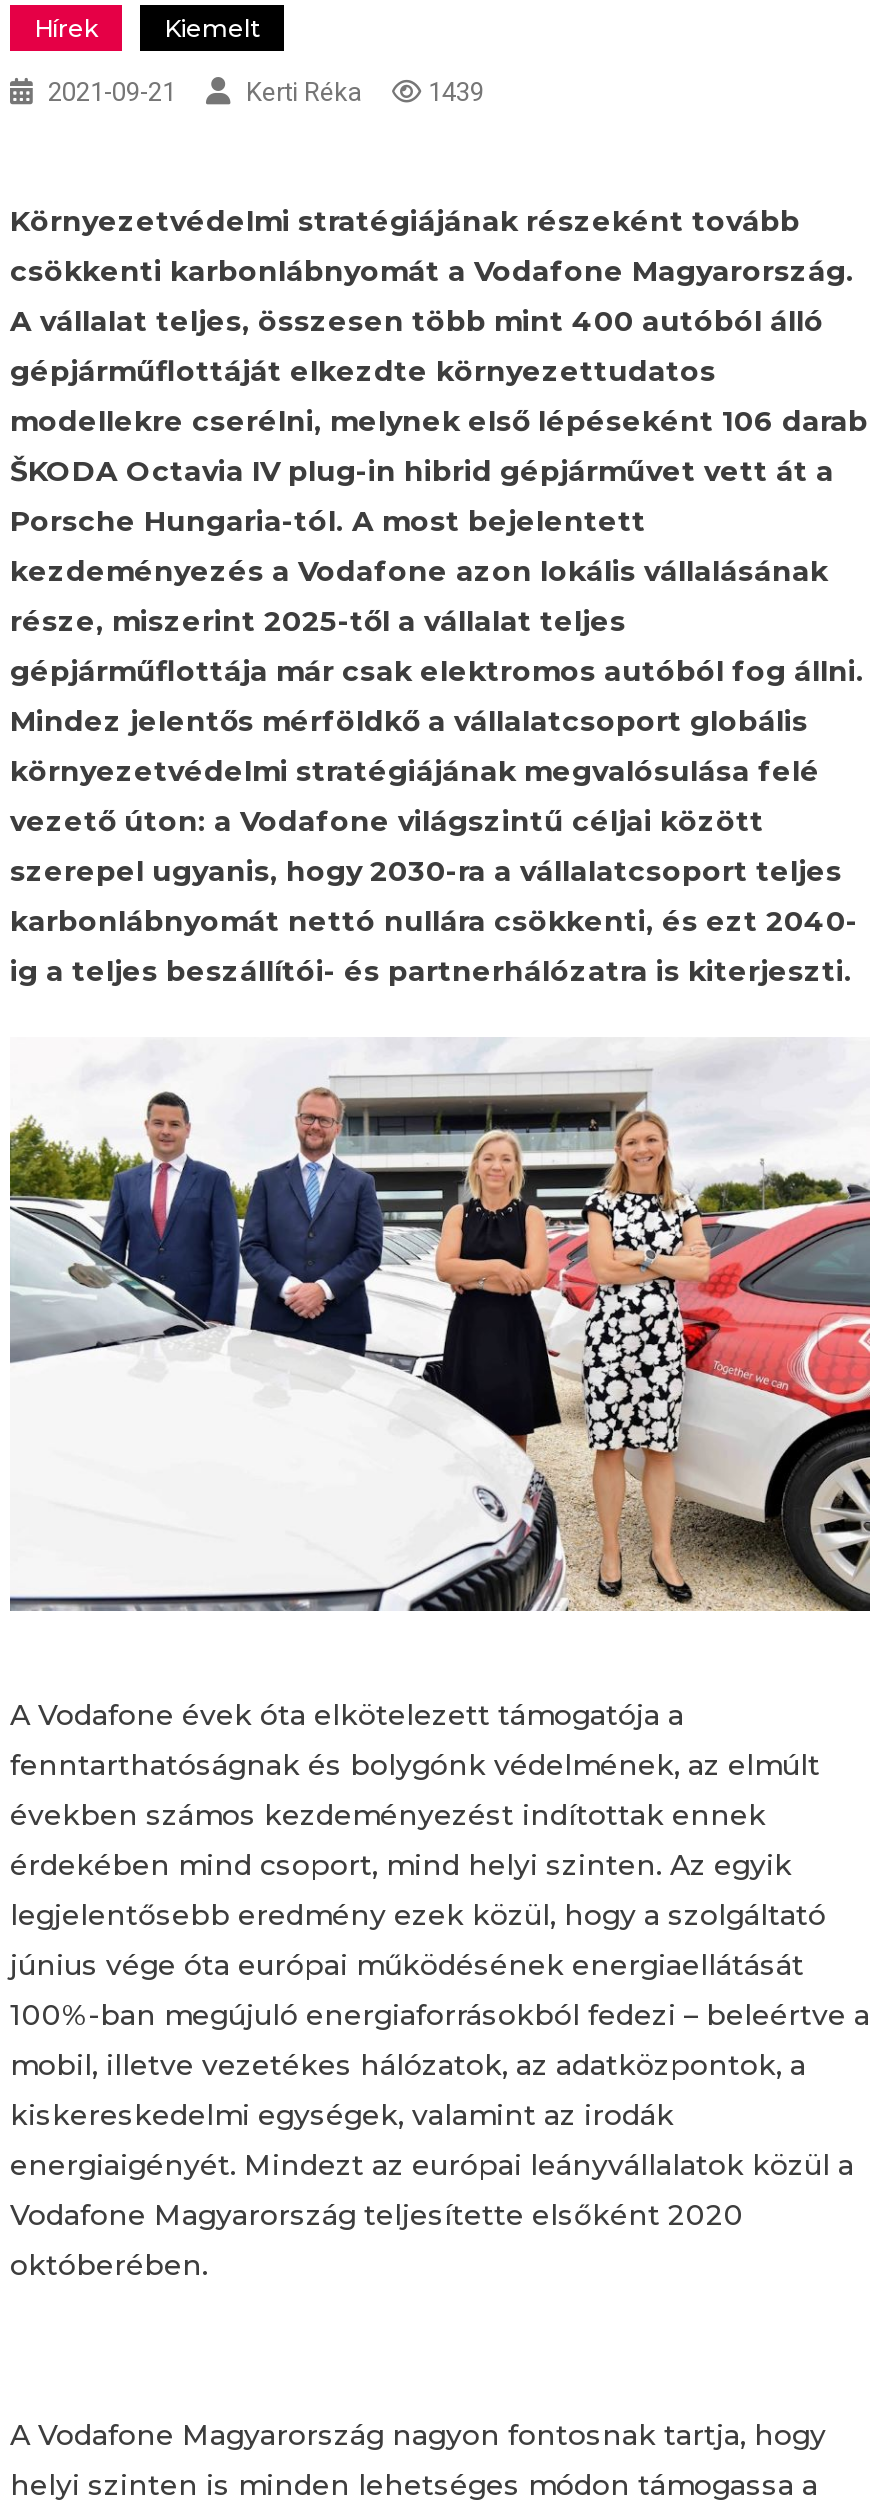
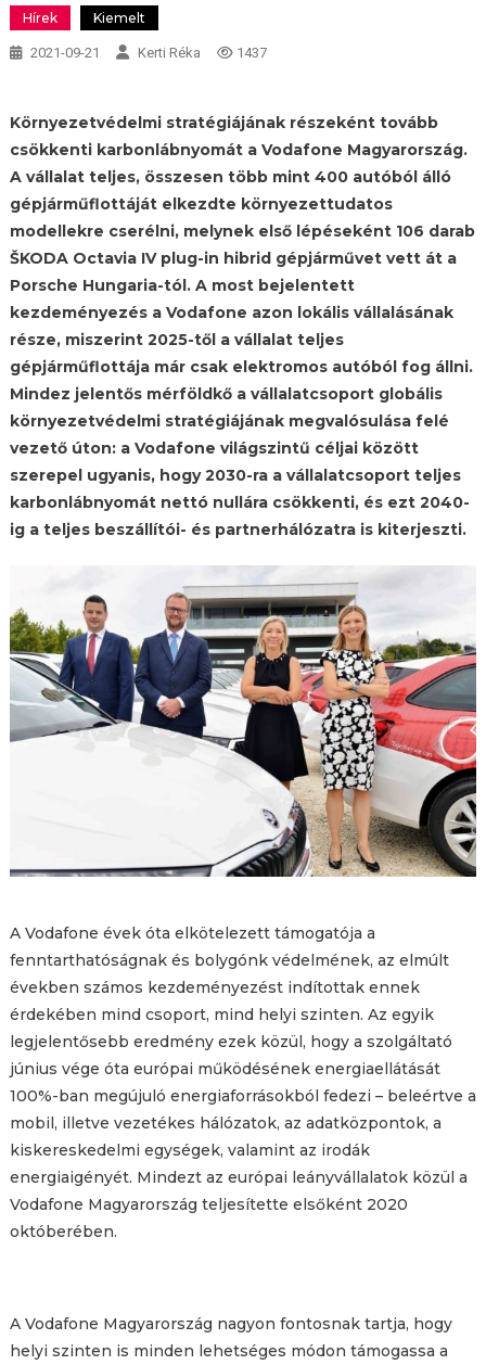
- 1439
+ 1437
